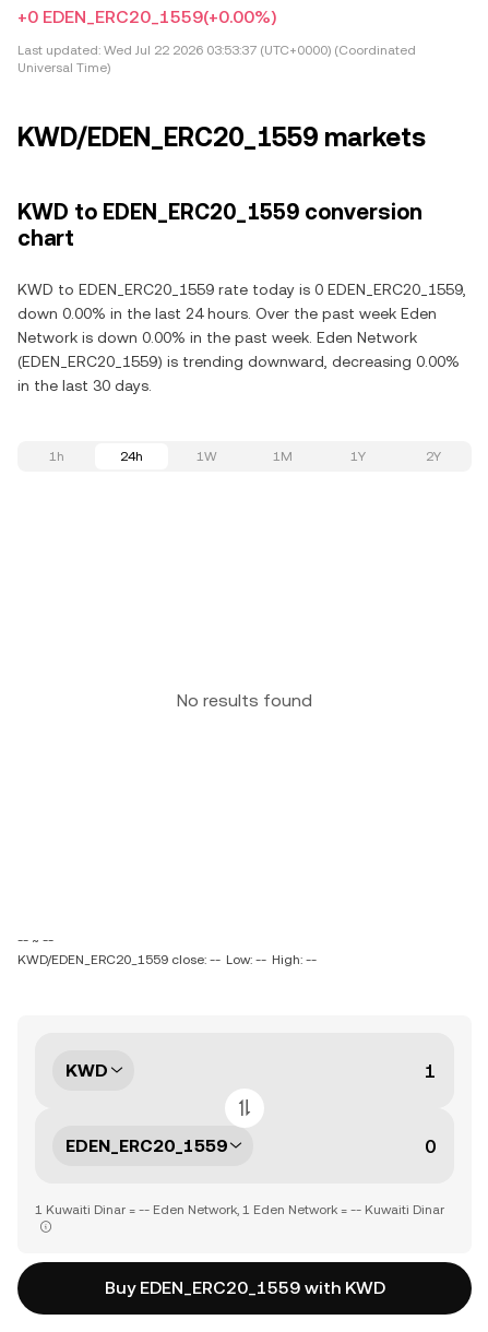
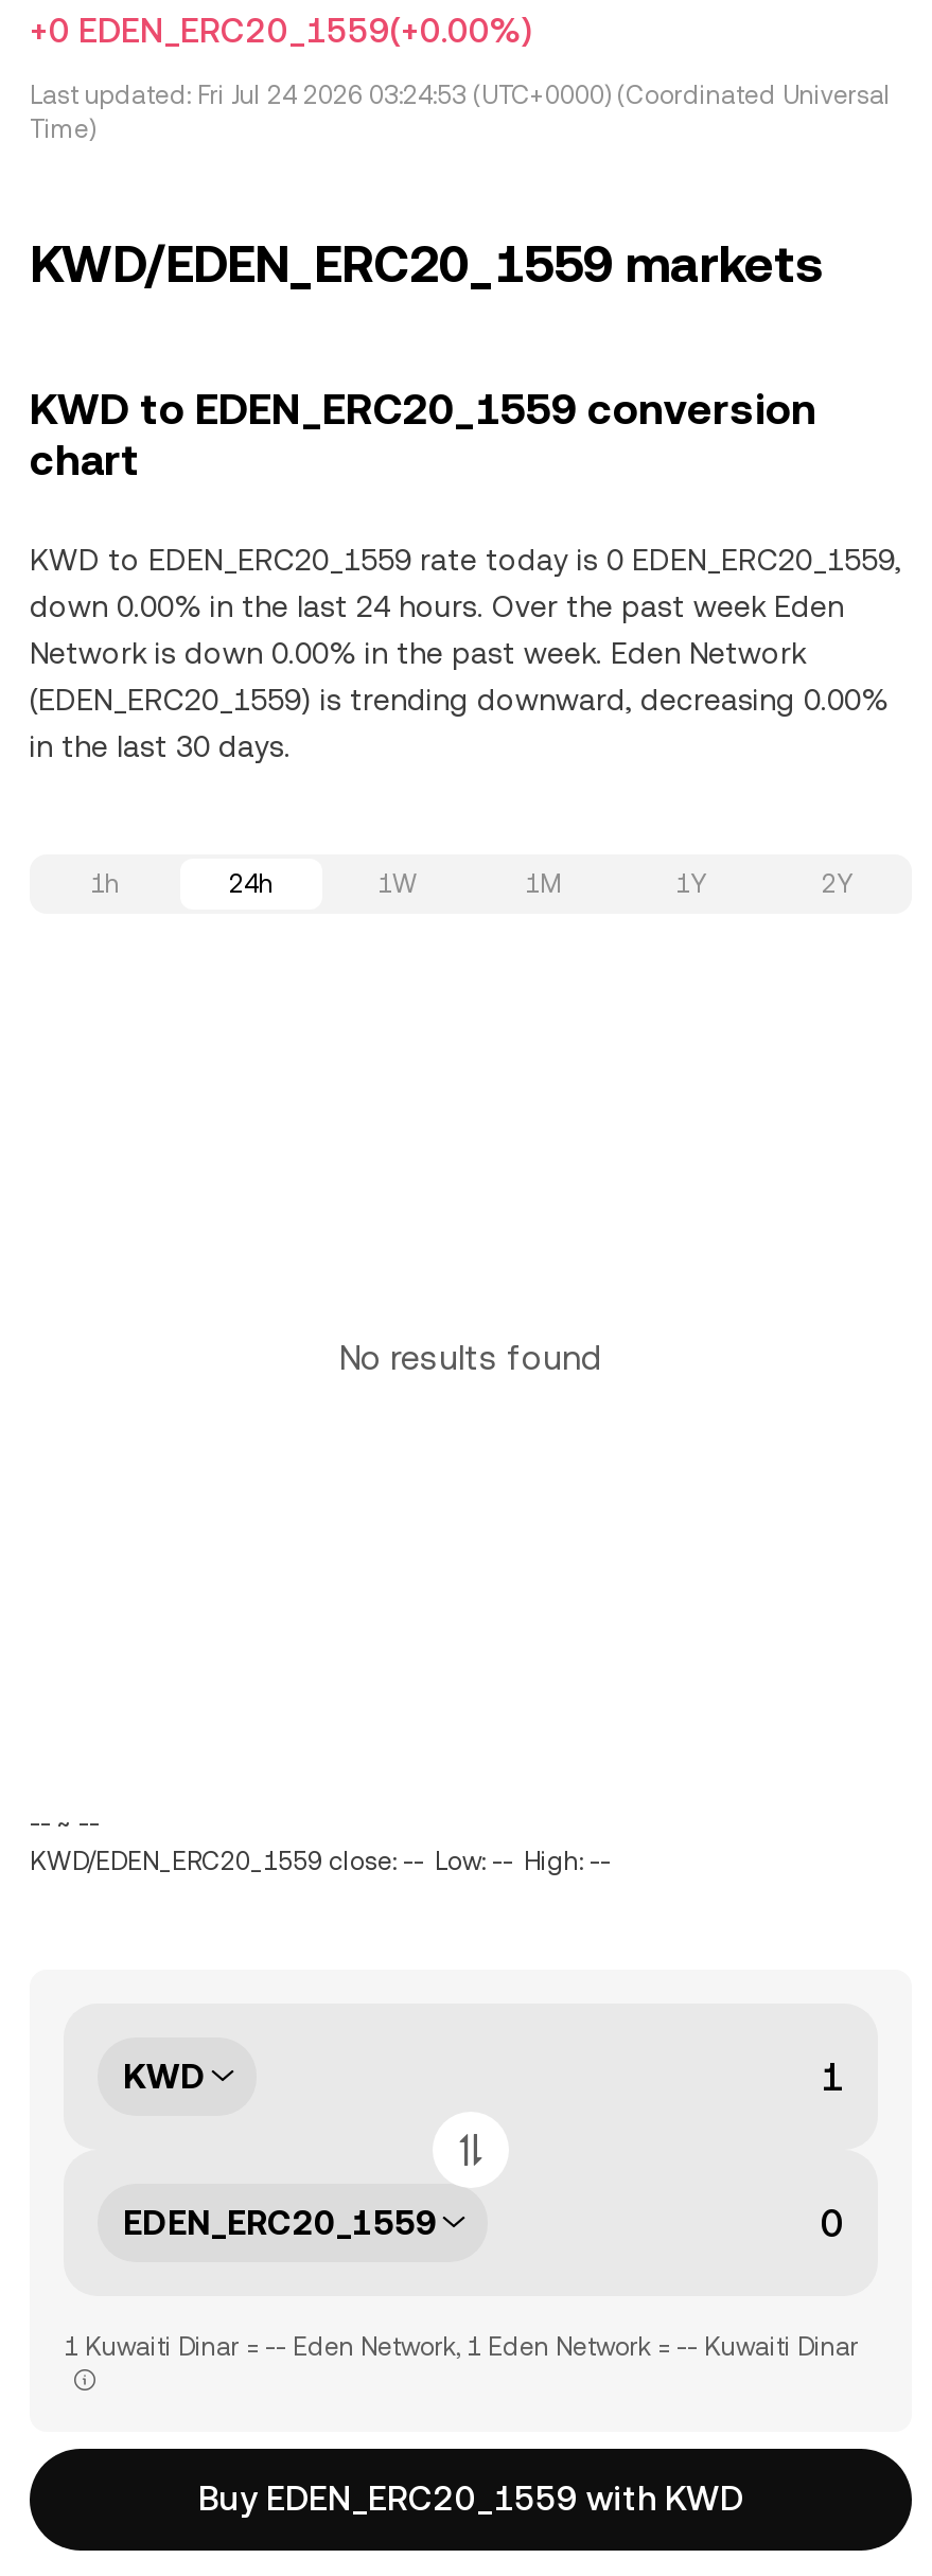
- Last updated: Wed Jul 22 2026 03:53:37 (UTC+0000) (Coordinated
- Universal Time)
+ Last updated: Fri Jul 24 2026 03:24:53 (UTC+0000) (Coordinated Universal
+ Time)
